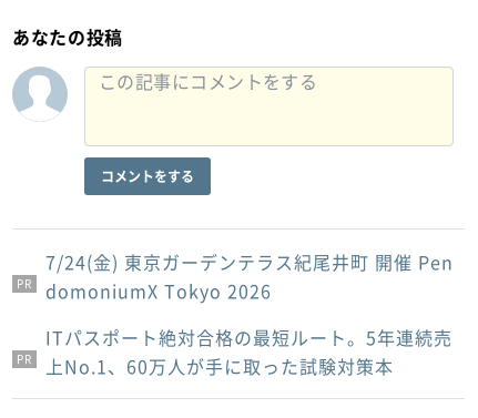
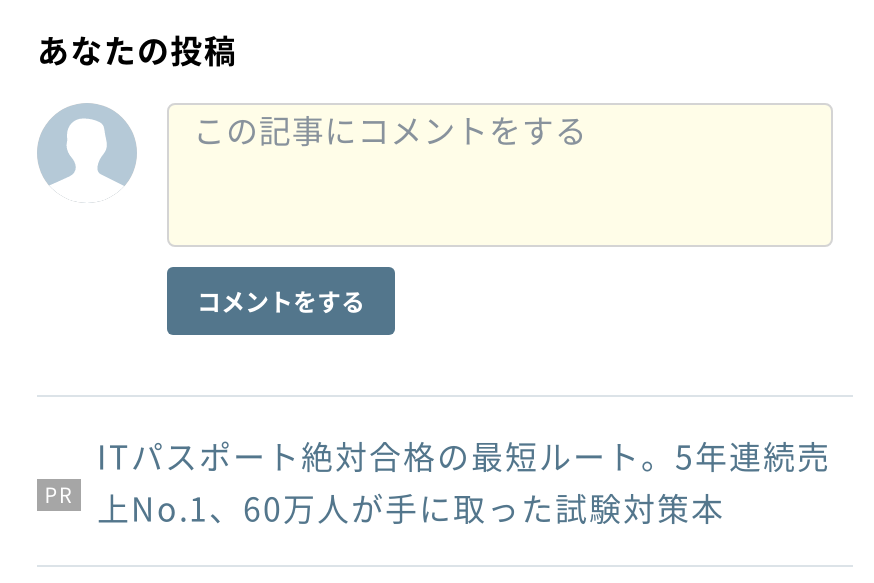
- 7/24(金) 東京ガーデンテラス紀尾井町 開催 Pen
- domoniumX Tokyo 2026
